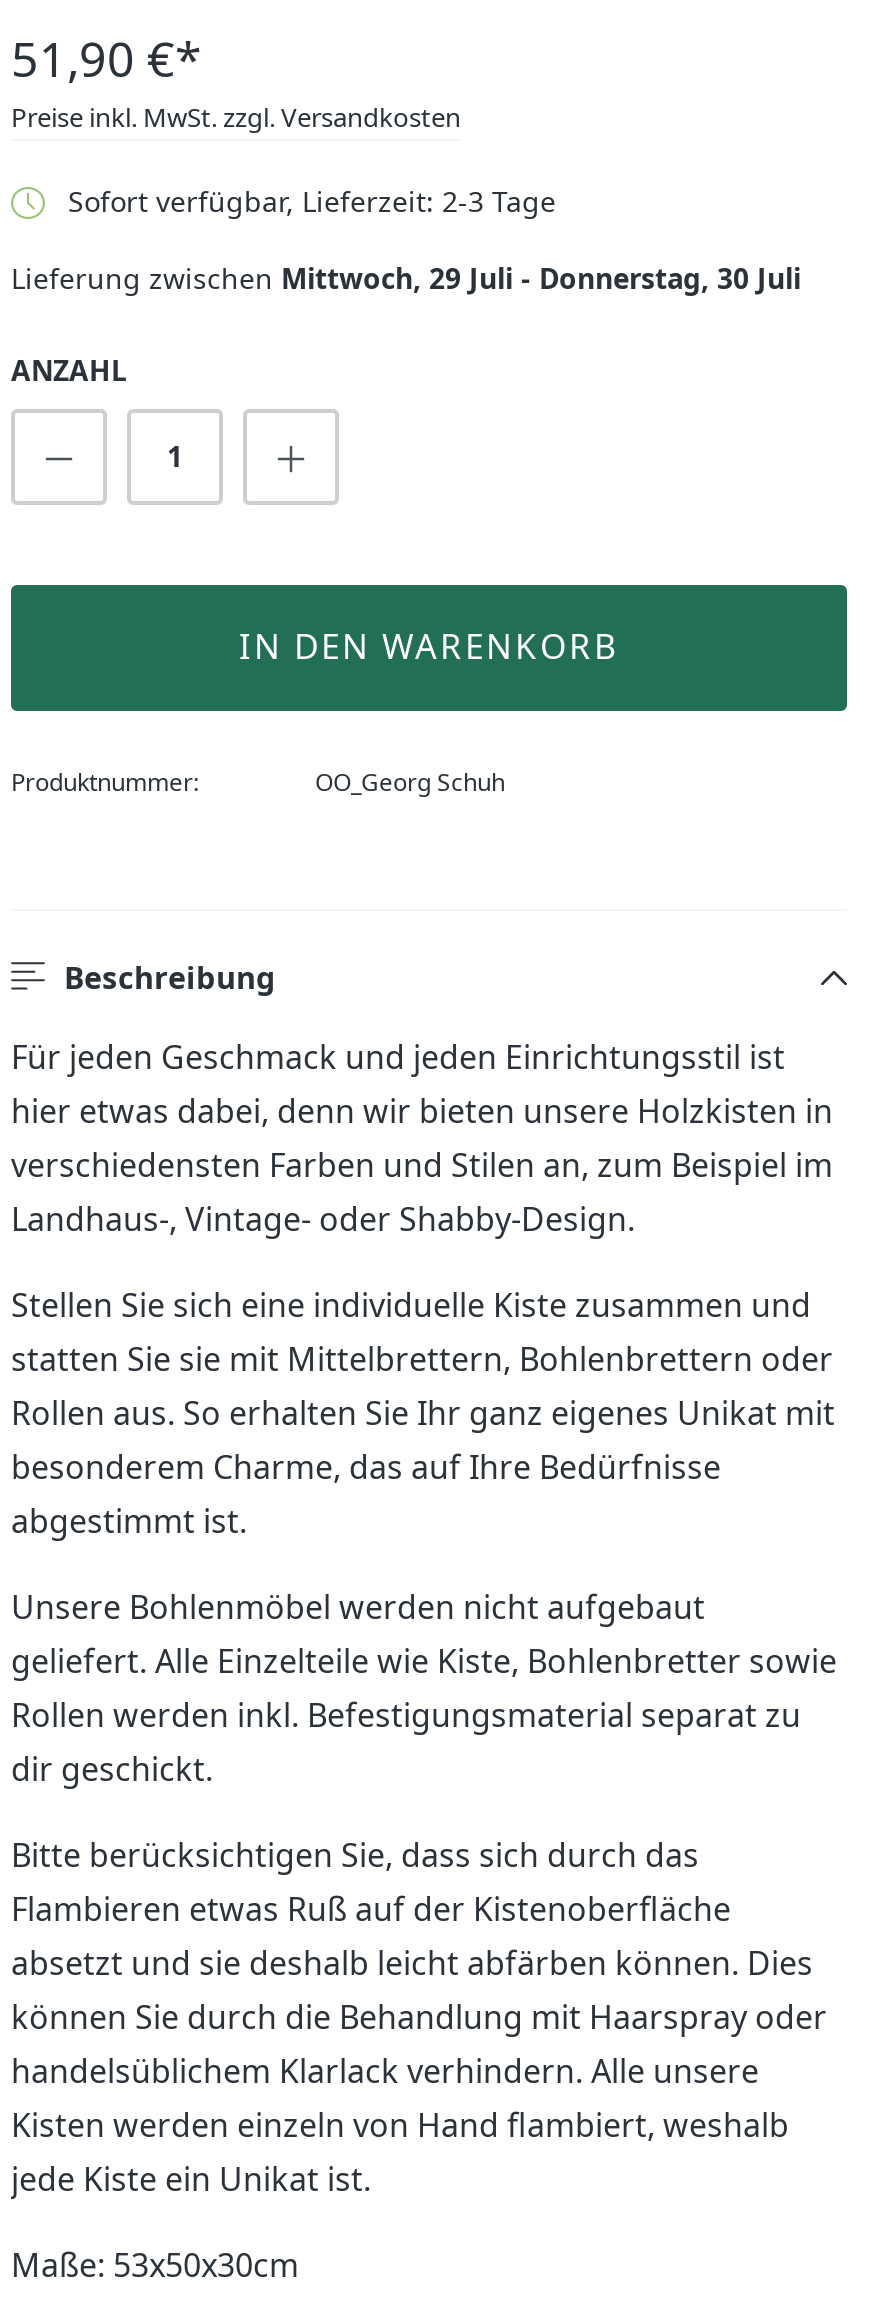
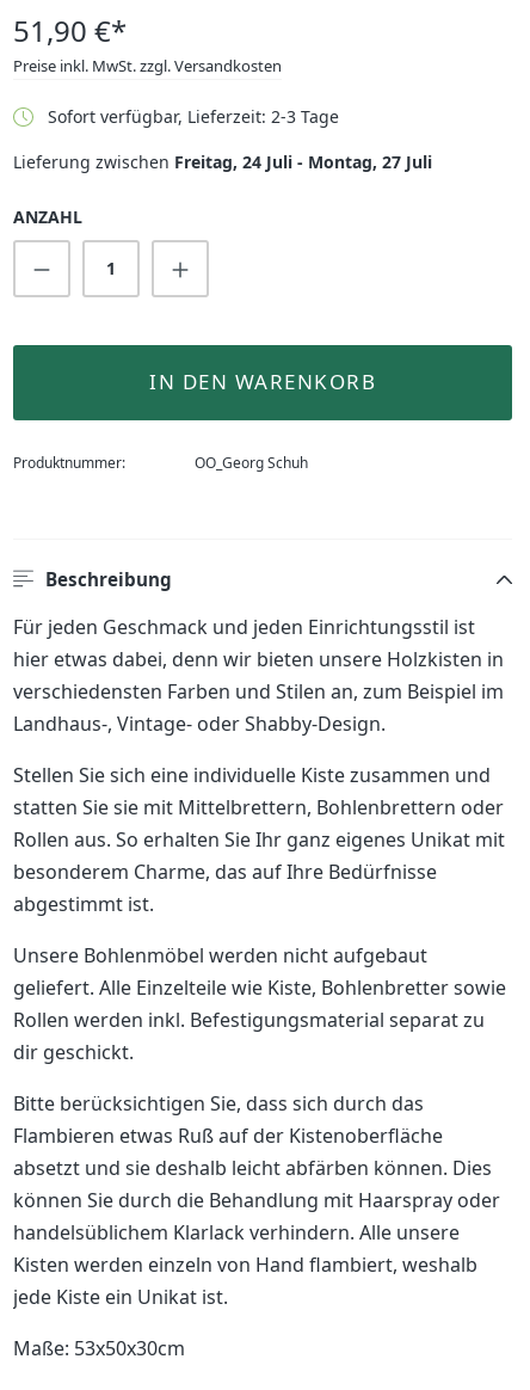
- Lieferung zwischen Mittwoch, 29 Juli - Donnerstag, 30 Juli
+ Lieferung zwischen Freitag, 24 Juli - Montag, 27 Juli
